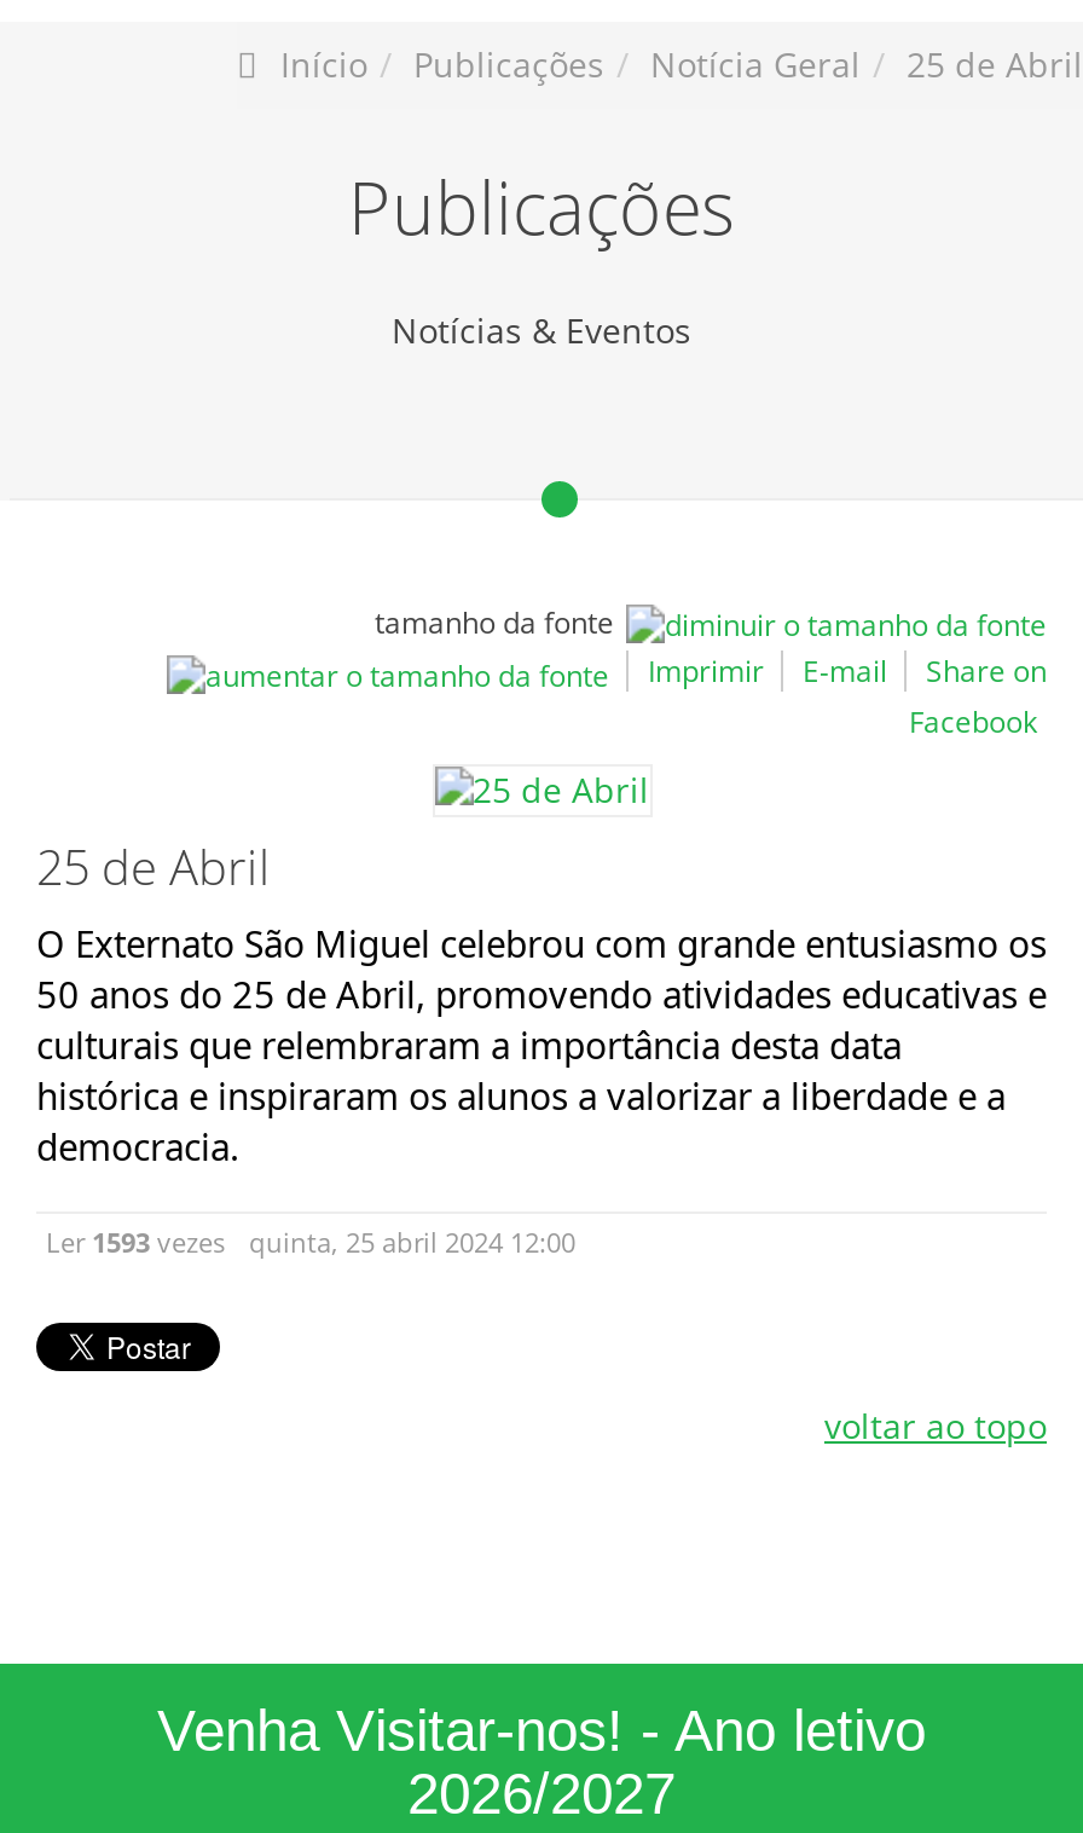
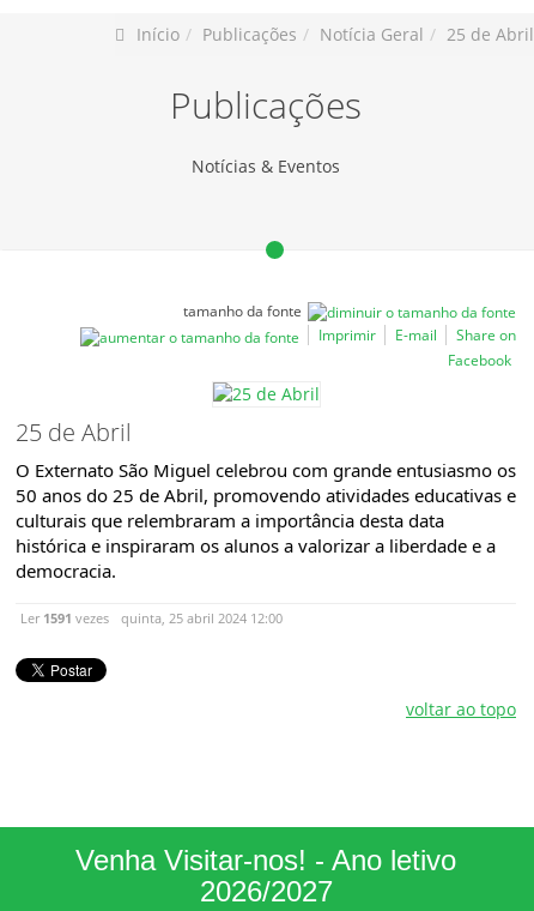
- Ler 1593 vezes quinta, 25 abril 2024 12:00
+ Ler 1591 vezes quinta, 25 abril 2024 12:00
